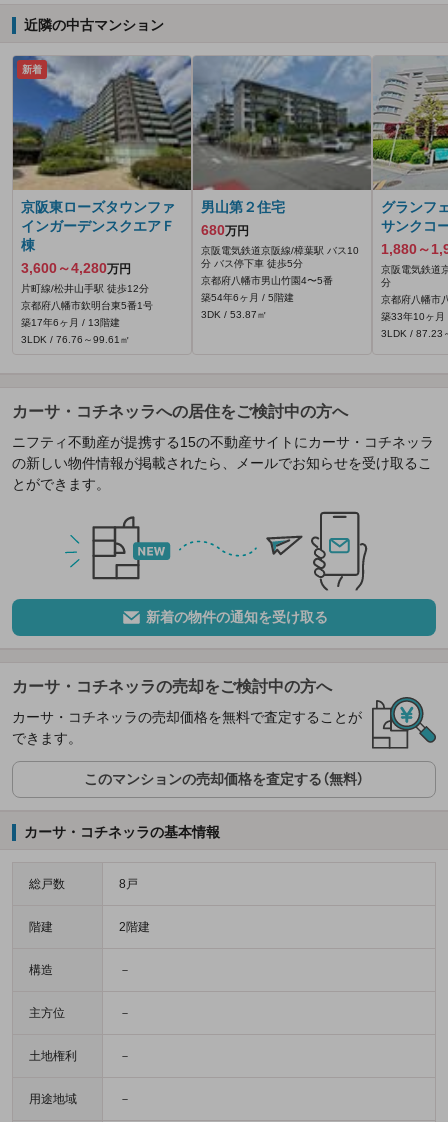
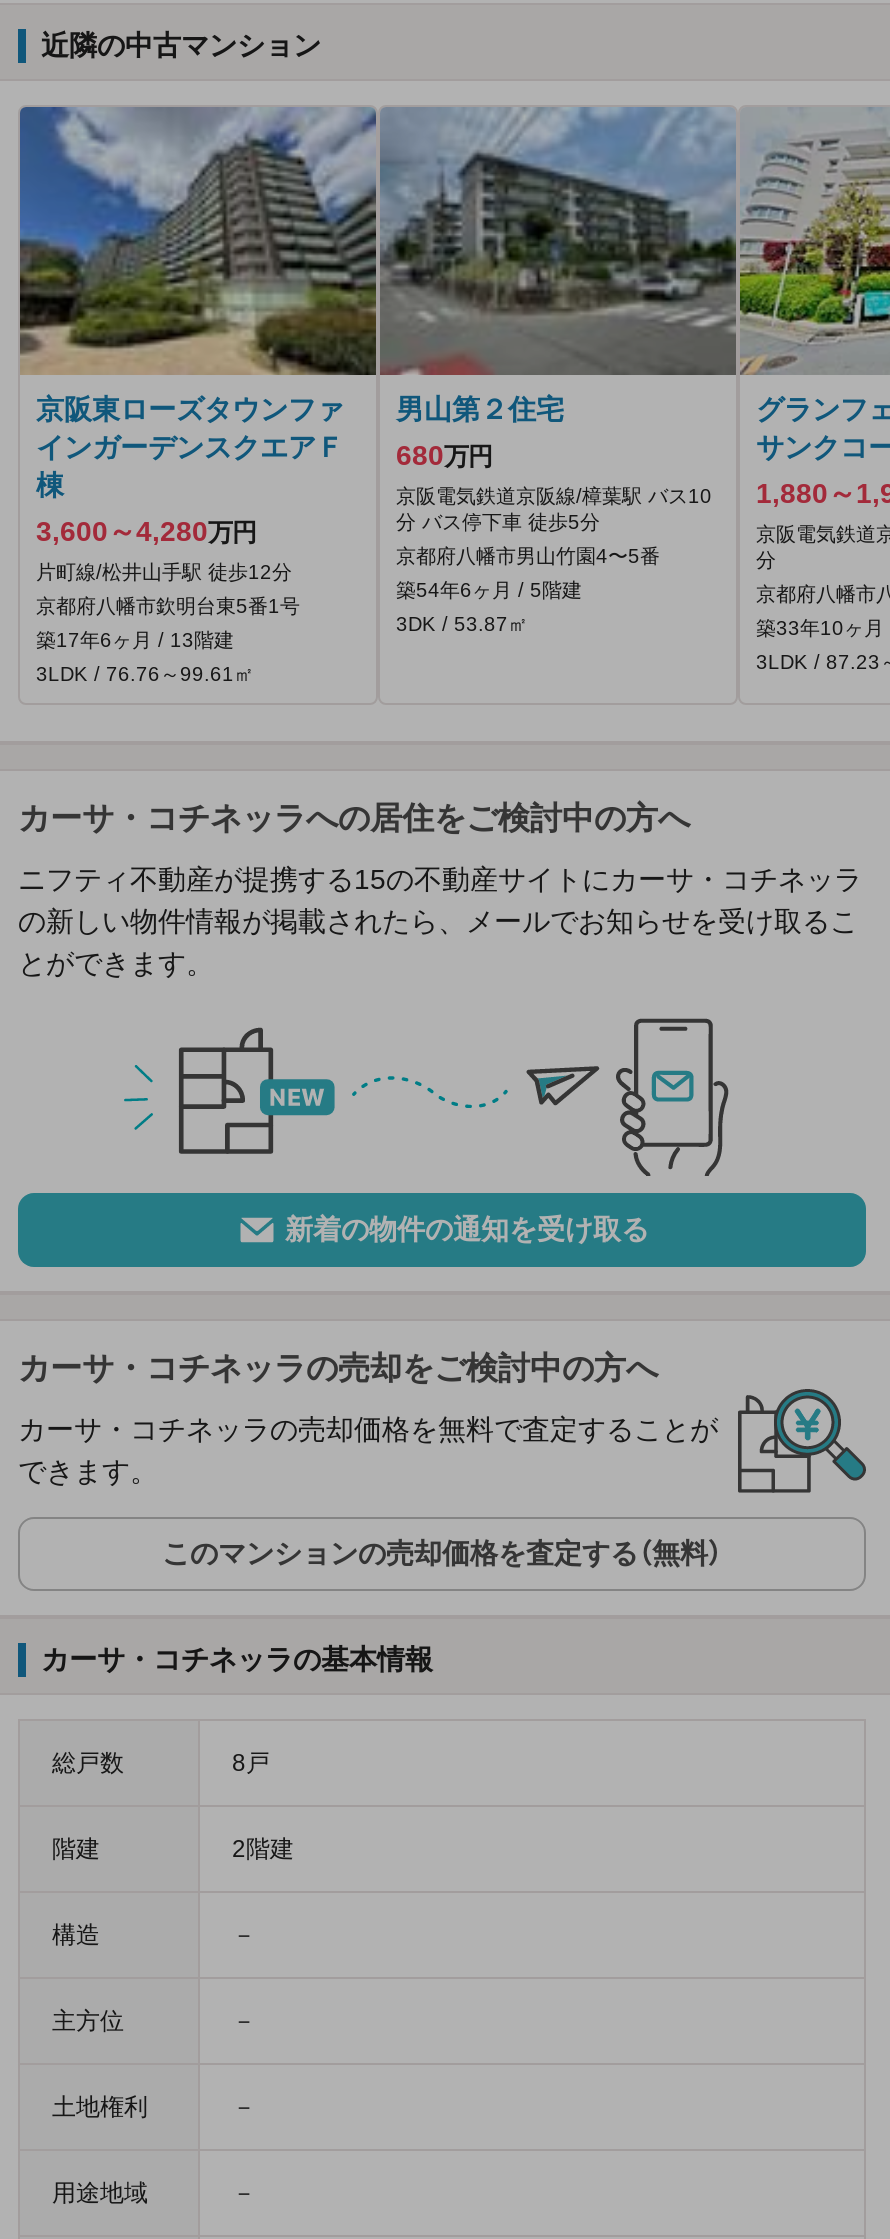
- 新着
